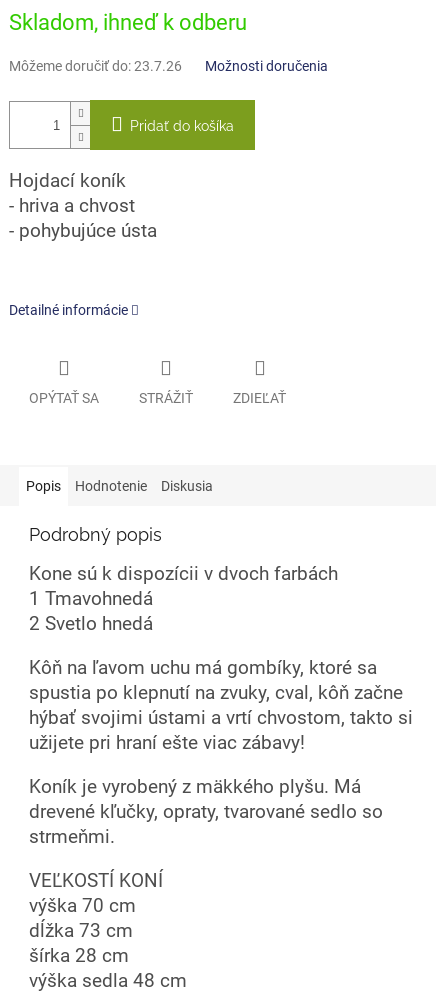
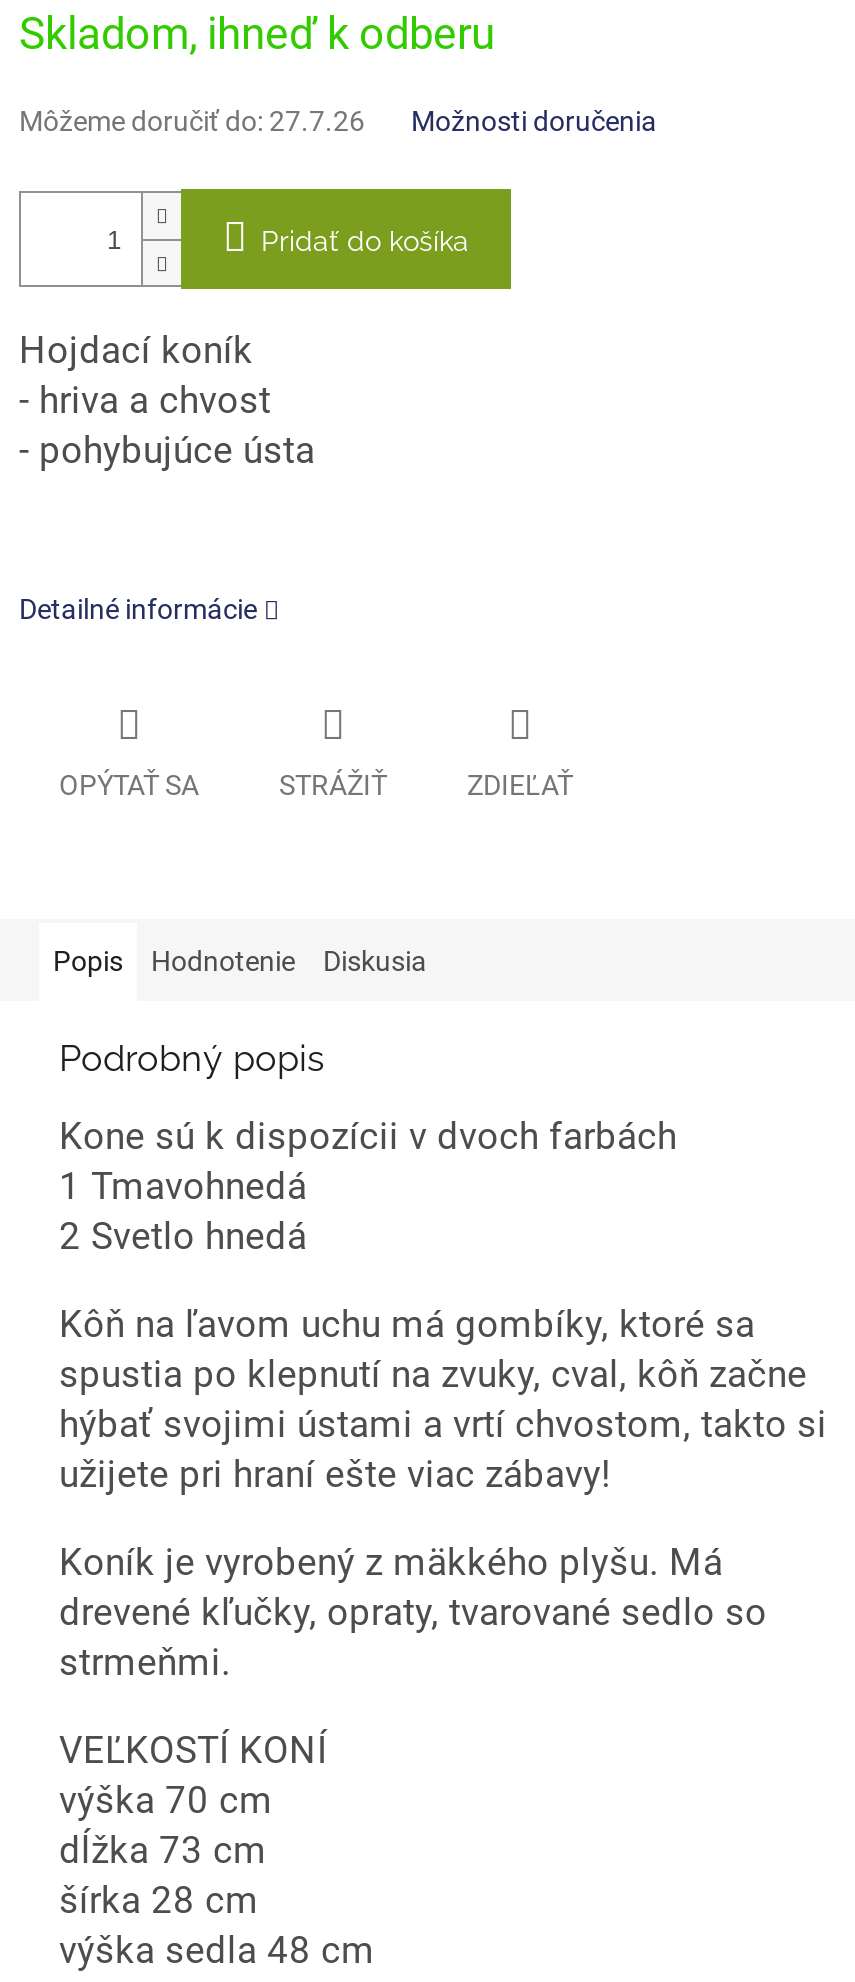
- Môžeme doručiť do: 23.7.26
+ Môžeme doručiť do: 27.7.26
